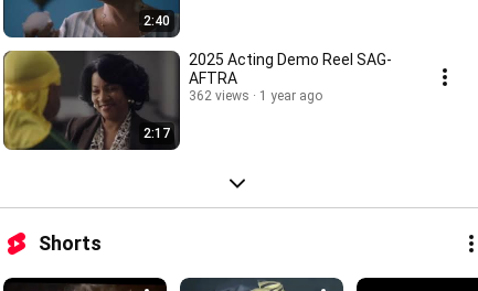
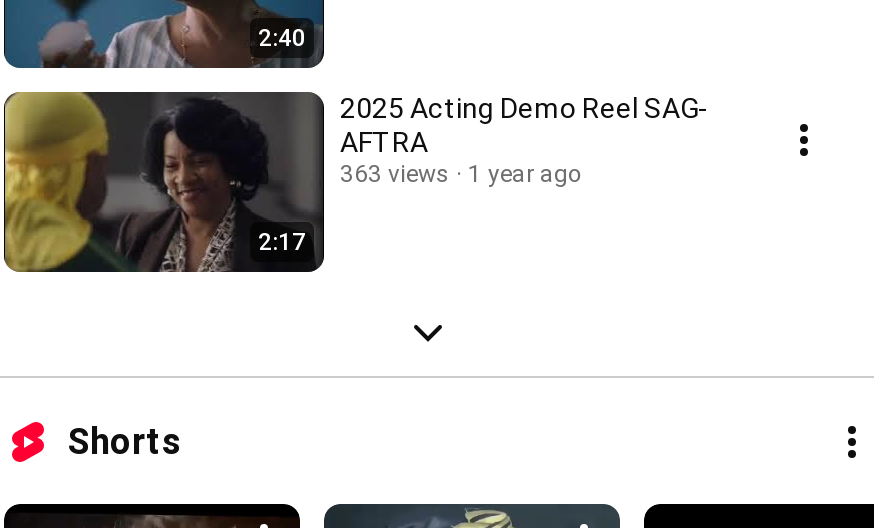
- 362 views 1 year ago
+ 363 views 1 year ago
